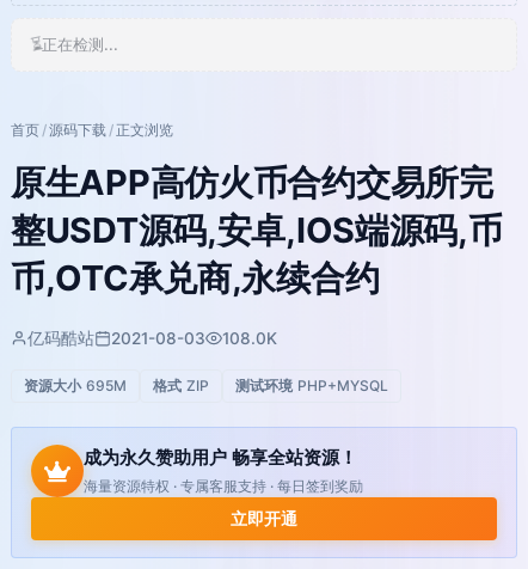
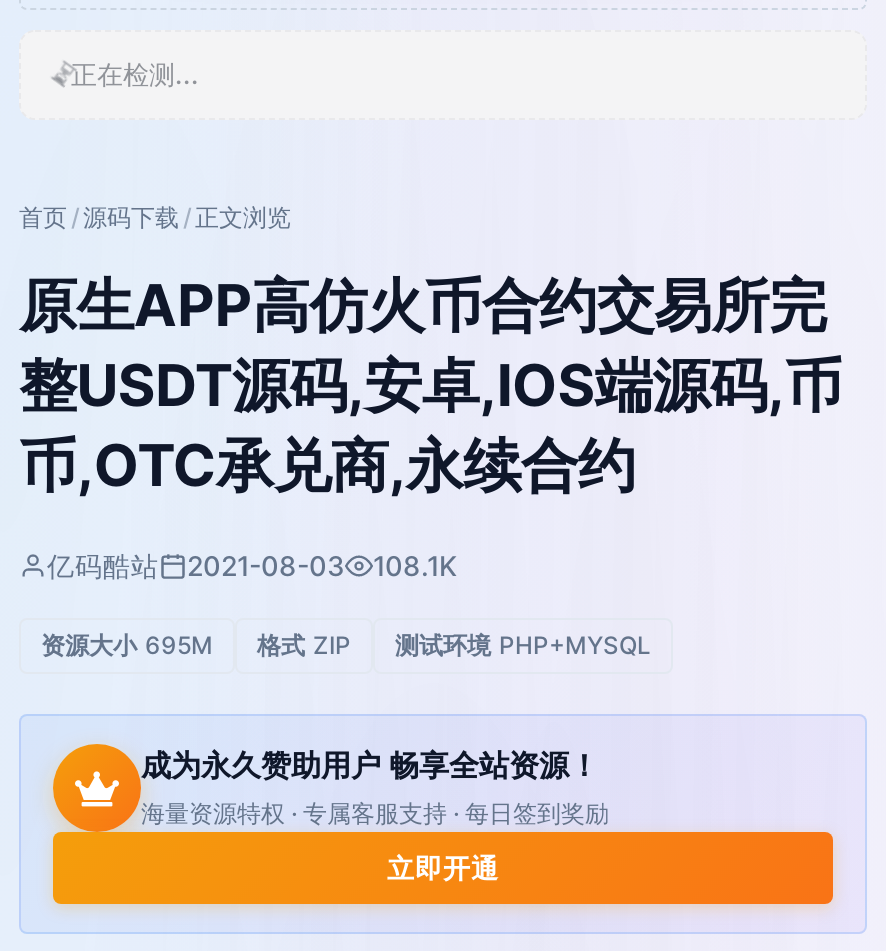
- 亿码酷站 2021-08-03 108.0K
+ 亿码酷站 2021-08-03 108.1K
